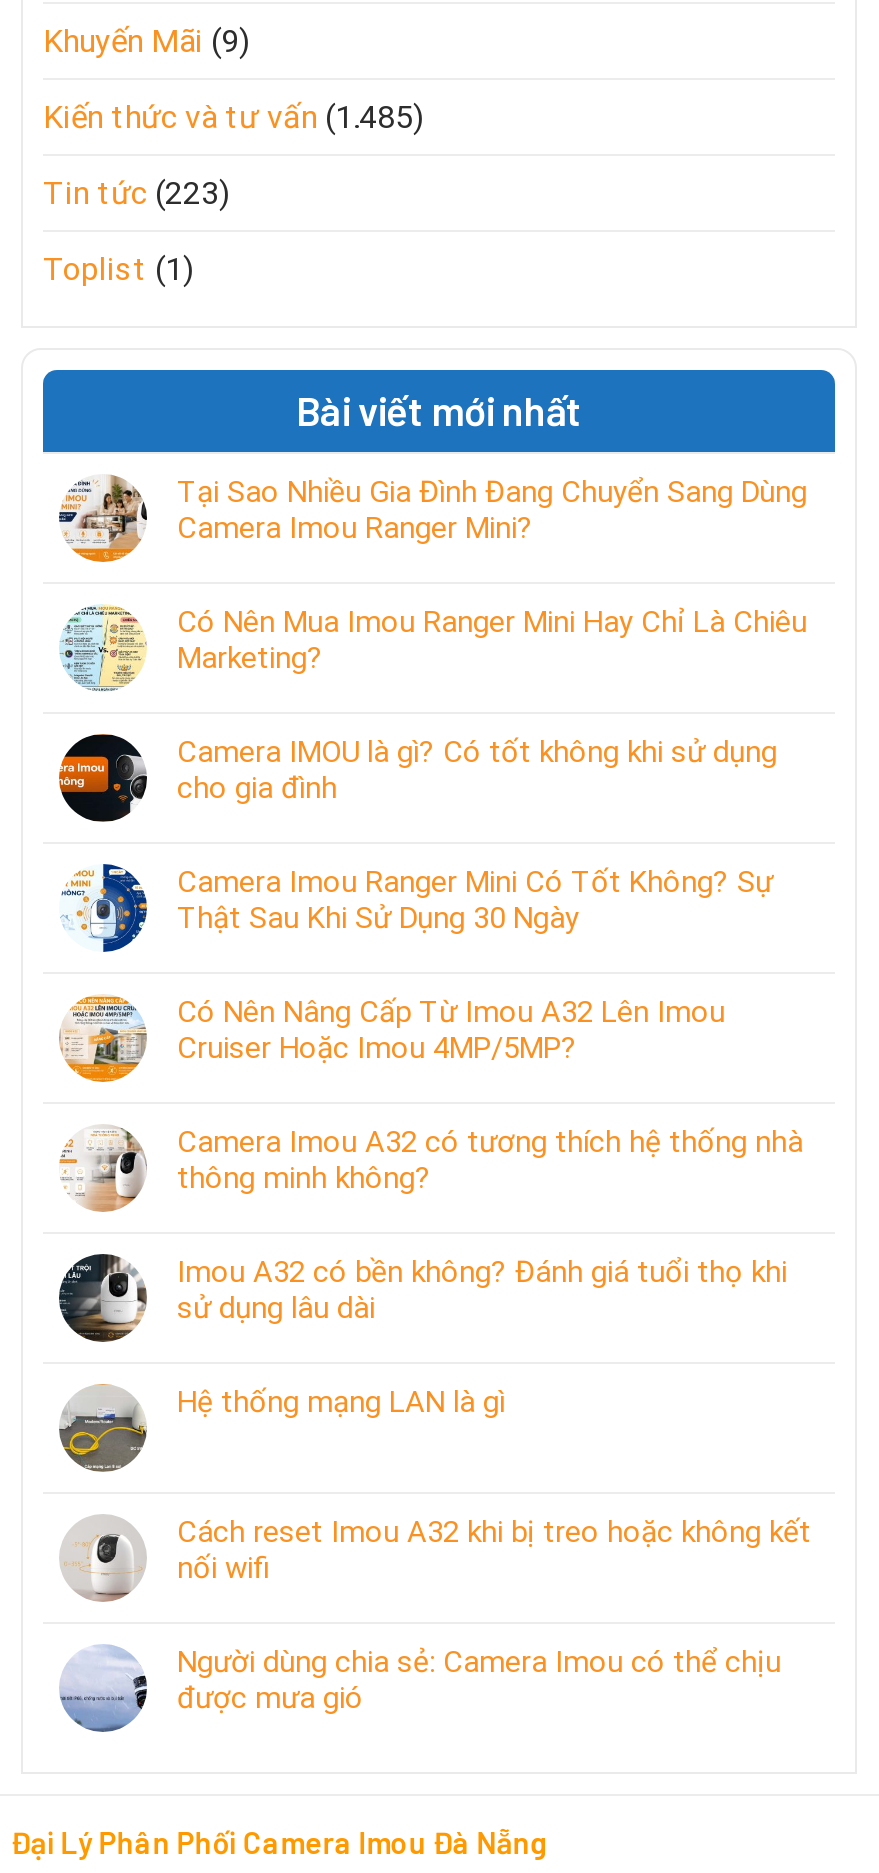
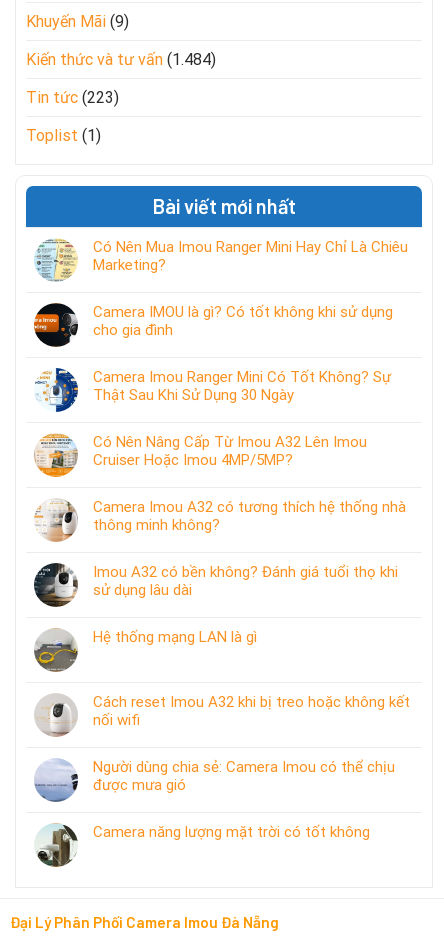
- Kiến thức và tư vấn (1.485)
+ Kiến thức và tư vấn (1.484)

- [image]
- Tại Sao Nhiều Gia Đình Đang Chuyển Sang Dùng
- Camera Imou Ranger Mini?

moved up: [image] | Có Nên Mua Imou Ranger Mini Hay Chỉ Là Chiêu | Marketing? | ... | Người dùng chia sẻ: Camera Imou có thể chịu | được mưa gió

+ [image]
+ Camera năng lượng mặt trời có tốt không
